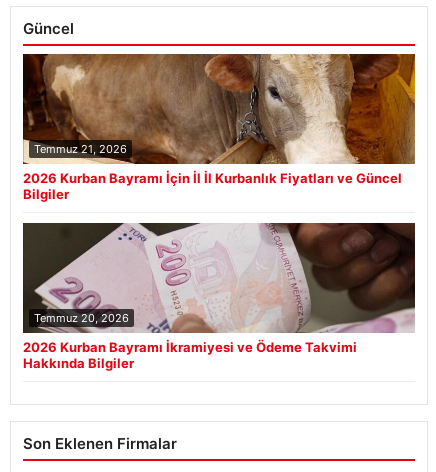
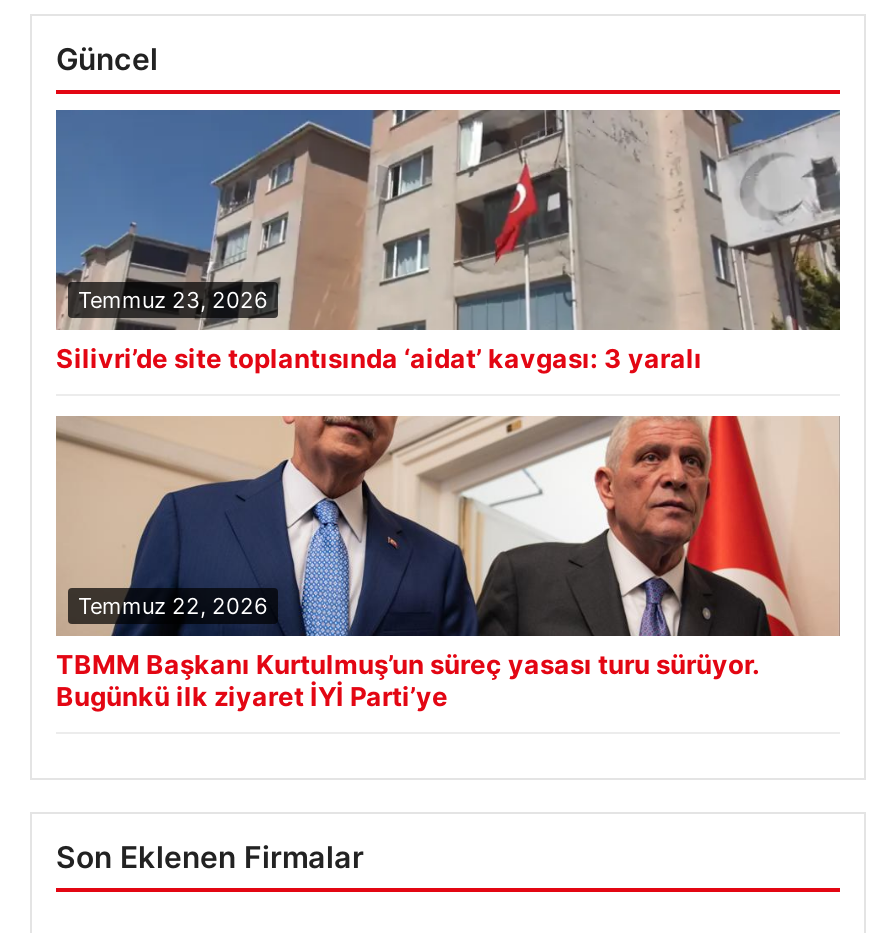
- [image]
- Temmuz 21, 2026
+ [image]
+ Temmuz 23, 2026

- 2026 Kurban Bayramı İçin İl İl Kurbanlık Fiyatları ve Güncel
- Bilgiler
+ Silivri’de site toplantısında ‘aidat’ kavgası: 3 yaralı

- [image]
- Temmuz 20, 2026
+ [image]
+ Temmuz 22, 2026

- 2026 Kurban Bayramı İkramiyesi ve Ödeme Takvimi
- Hakkında Bilgiler
+ TBMM Başkanı Kurtulmuş’un süreç yasası turu sürüyor.
+ Bugünkü ilk ziyaret İYİ Parti’ye
